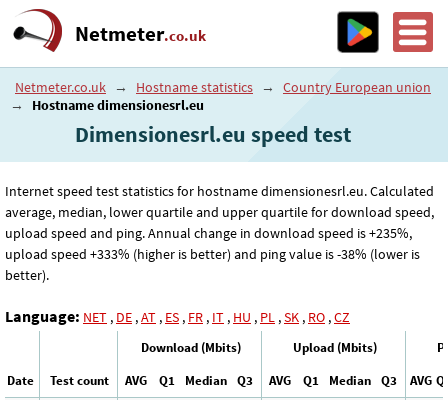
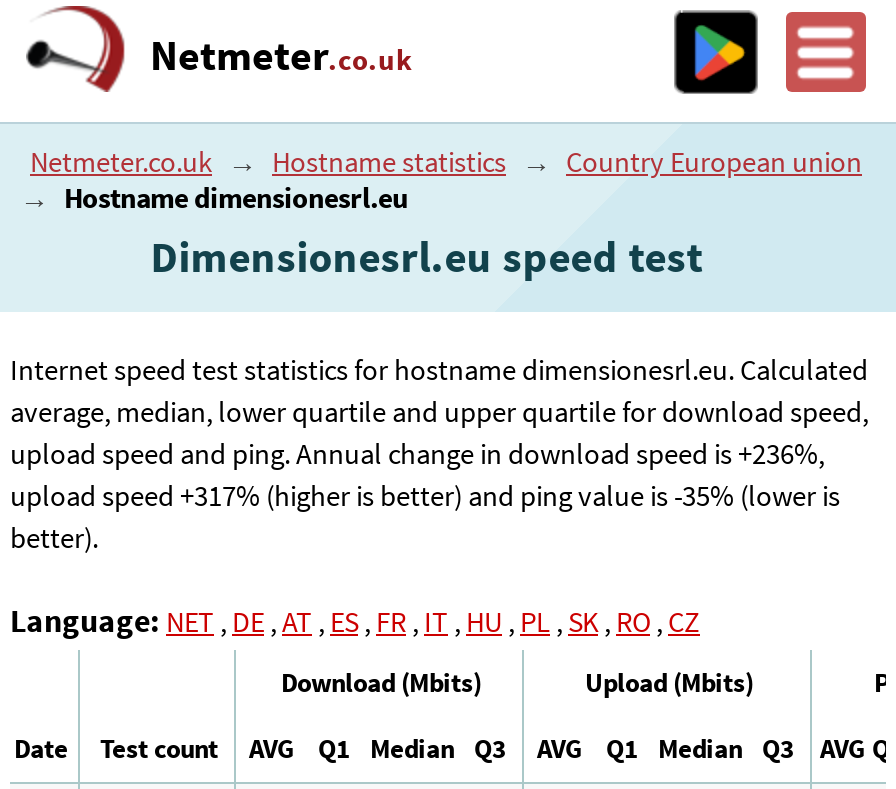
- upload speed and ping. Annual change in download speed is +235%,
+ upload speed and ping. Annual change in download speed is +236%,

- upload speed +333% (higher is better) and ping value is -38% (lower is
+ upload speed +317% (higher is better) and ping value is -35% (lower is
